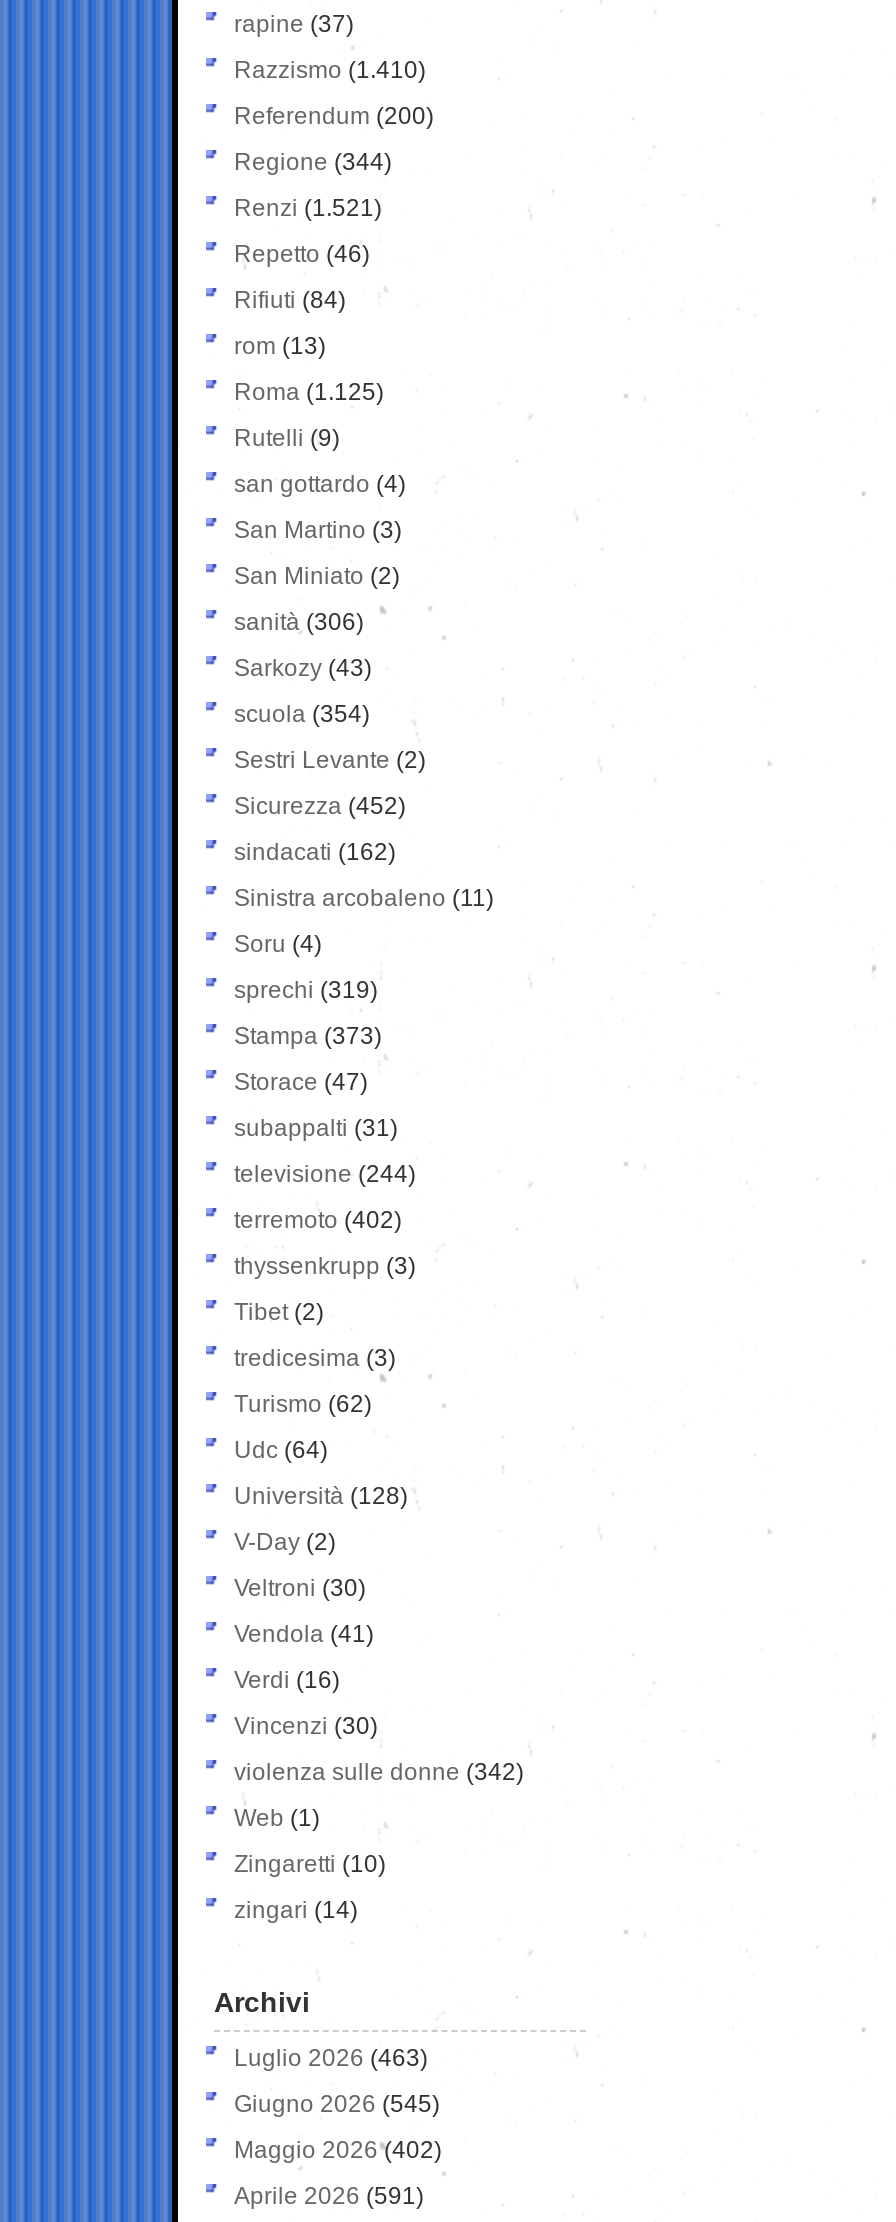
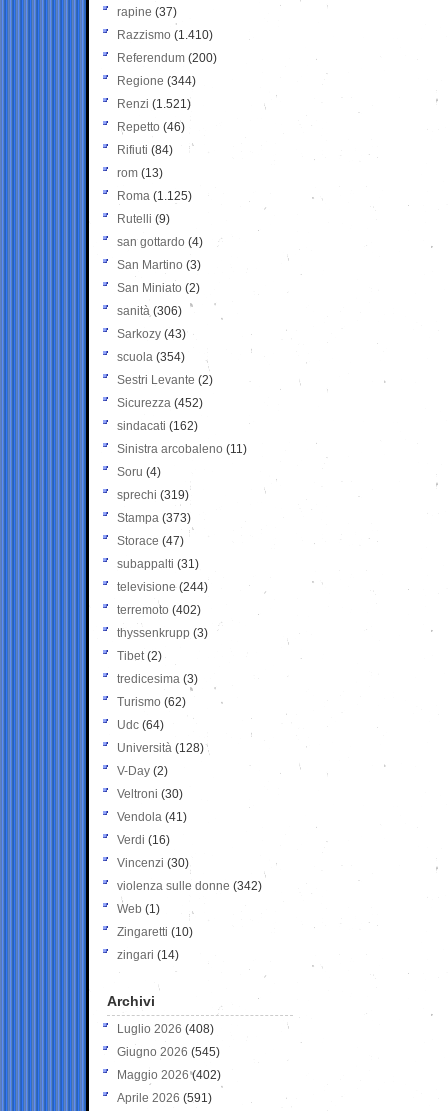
- Luglio 2026 (463)
+ Luglio 2026 (408)
